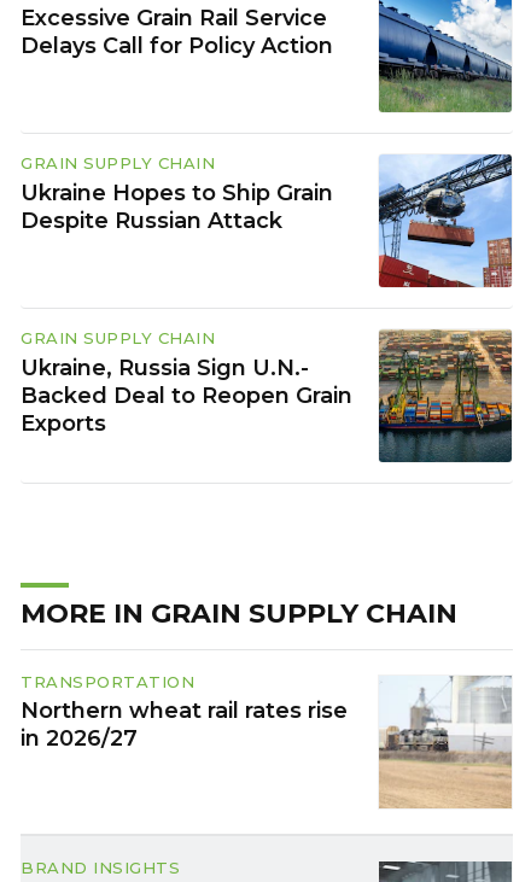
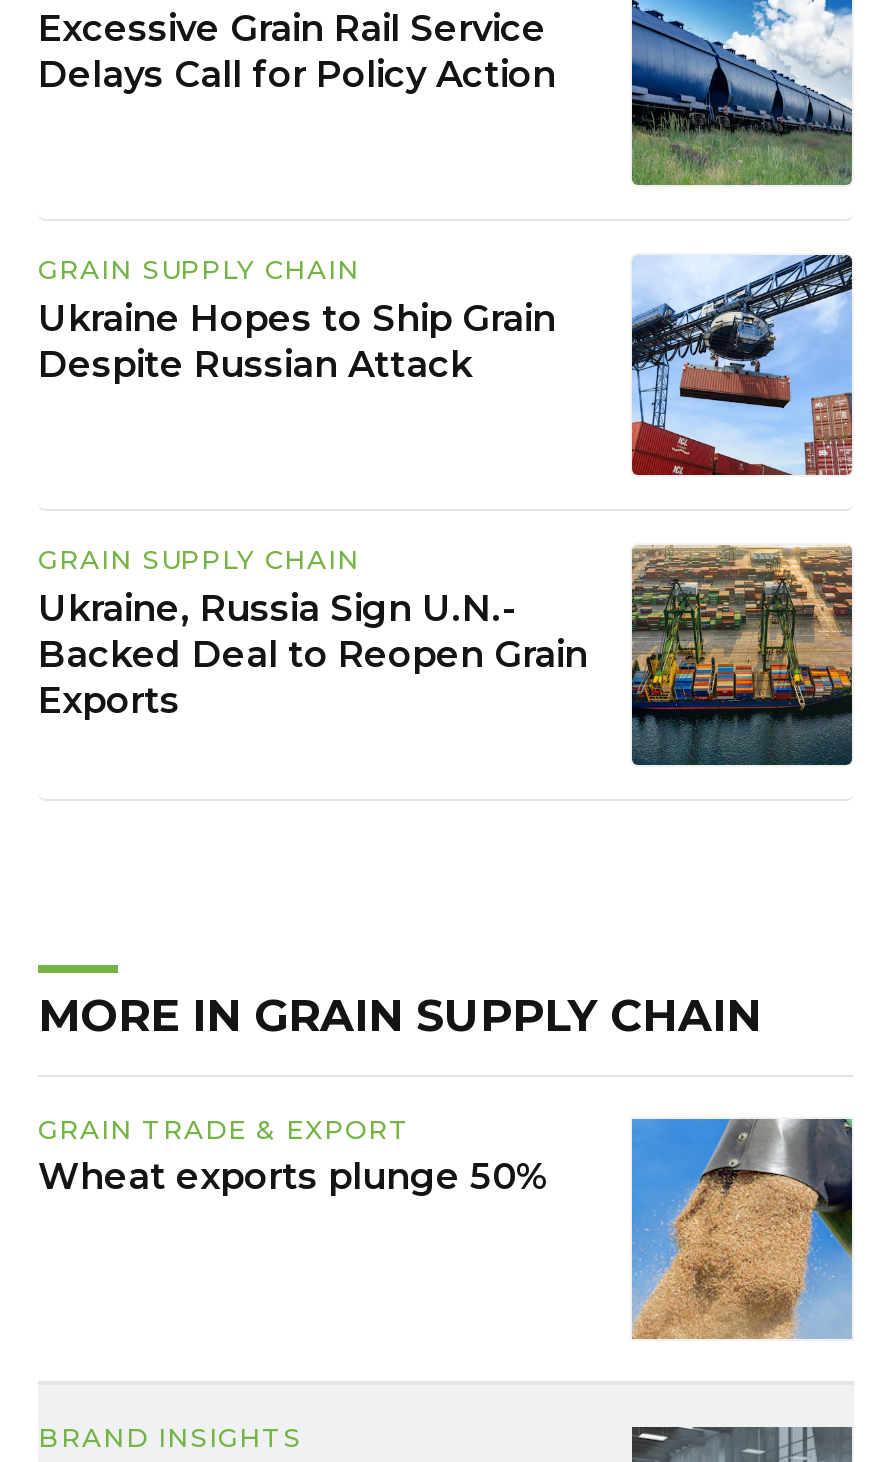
- TRANSPORTATION
- Northern wheat rail rates rise
- in 2026/27
+ GRAIN TRADE & EXPORT
+ Wheat exports plunge 50%

- [image]
+ [image]
